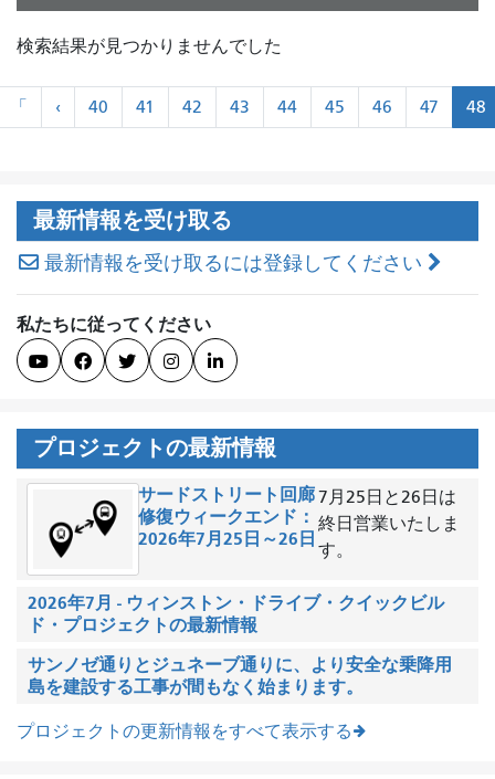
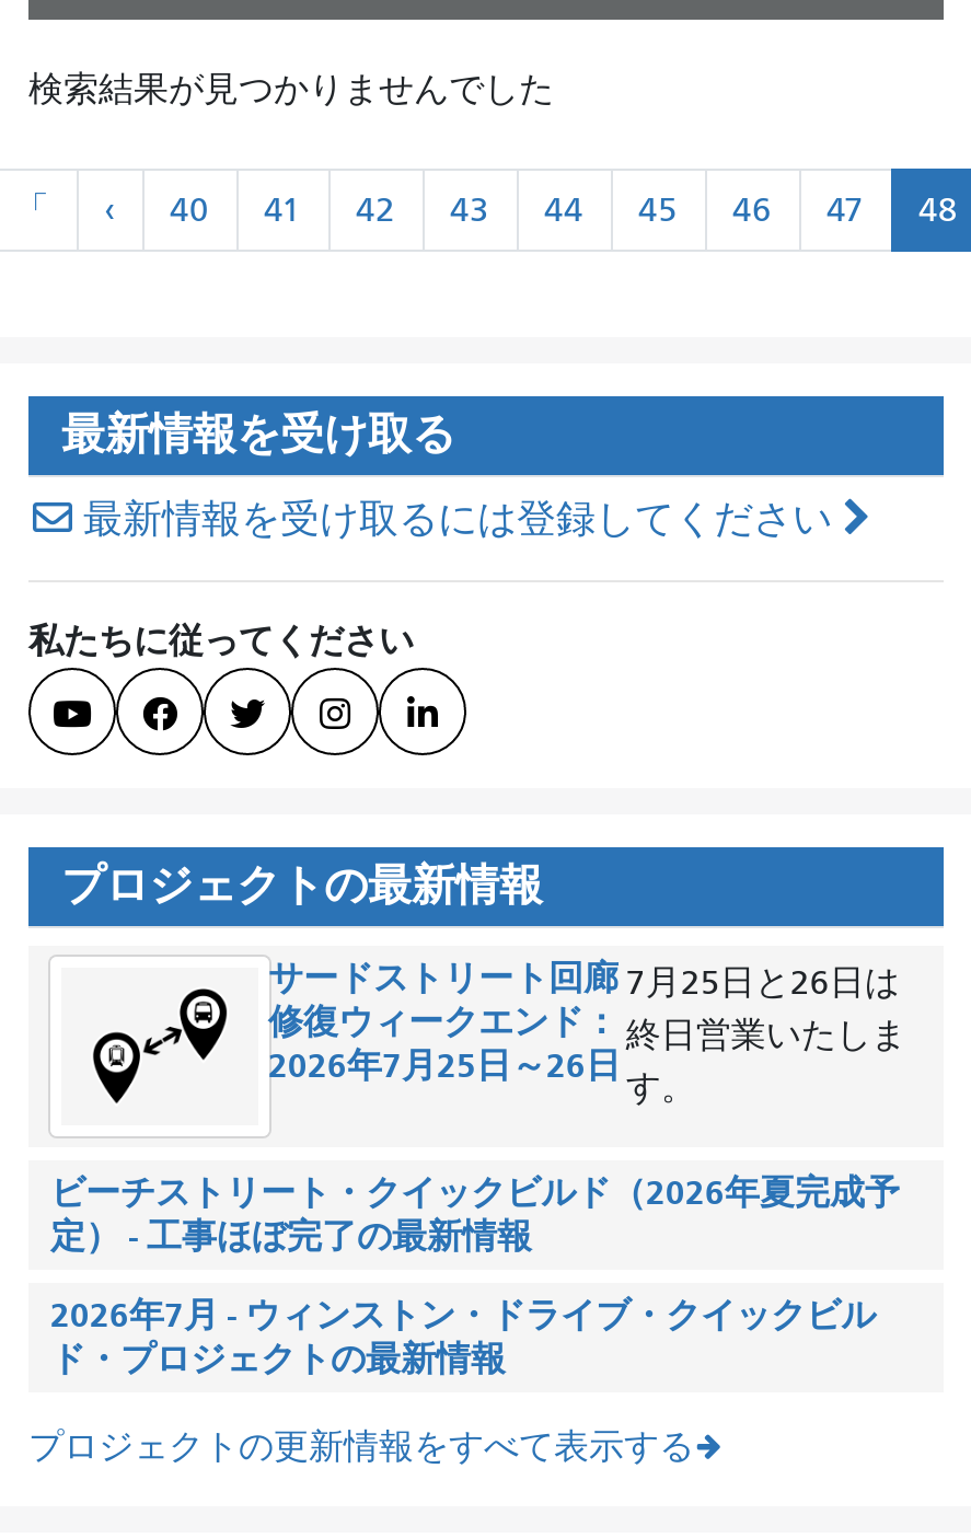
+ ビーチストリート・クイックビルド（2026年夏完成予
+ 定） - 工事ほぼ完了の最新情報

moved down: 2026年7月 - ウィンストン・ドライブ・クイックビル | ド・プロジェクトの最新情報

- サンノゼ通りとジュネーブ通りに、より安全な乗降用
- 島を建設する工事が間もなく始まります。
